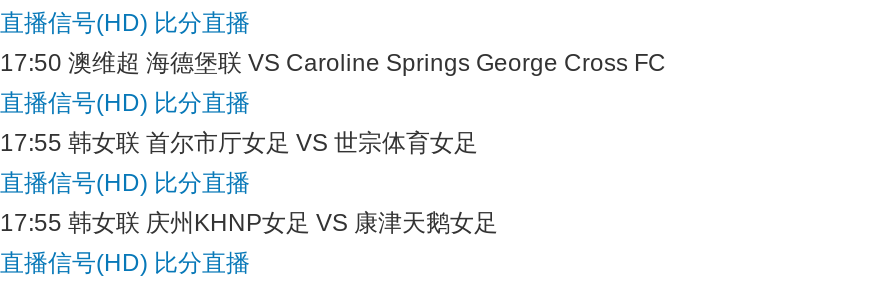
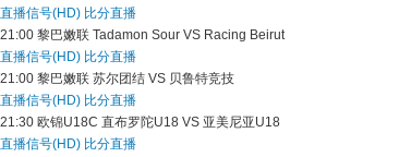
- 17:50 澳维超海德堡联 VS Caroline Springs George Cross FC
+ 21:00 黎巴嫩联Tadamon Sour VS Racing Beirut

- 17:55 韩女联首尔市厅女足 VS 世宗体育女足
+ 21:00 黎巴嫩联苏尔团结 VS 贝鲁特竞技

- 17:55 韩女联庆州KHNP女足 VS 康津天鹅女足
+ 21:30 欧锦U18C直布罗陀U18 VS 亚美尼亚U18
